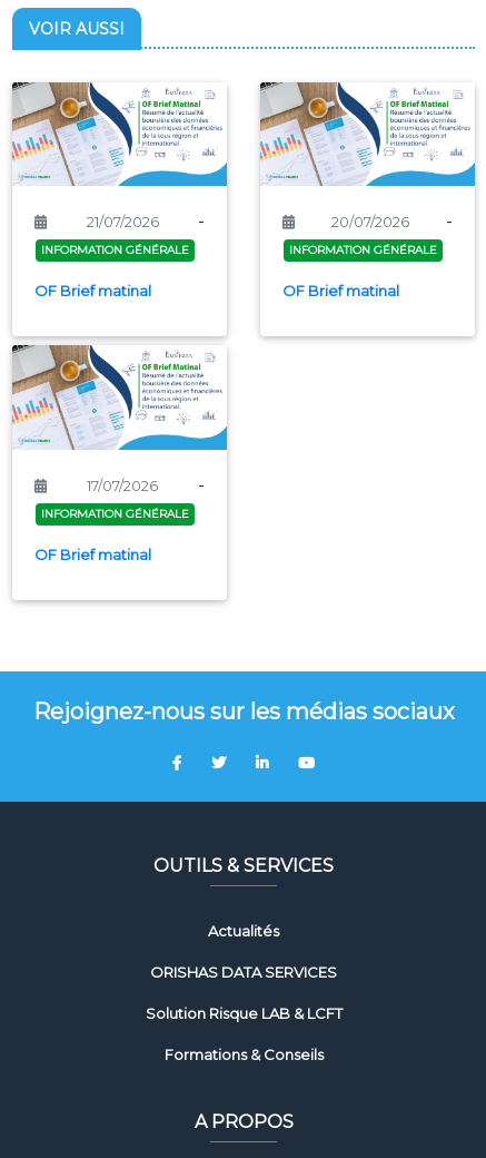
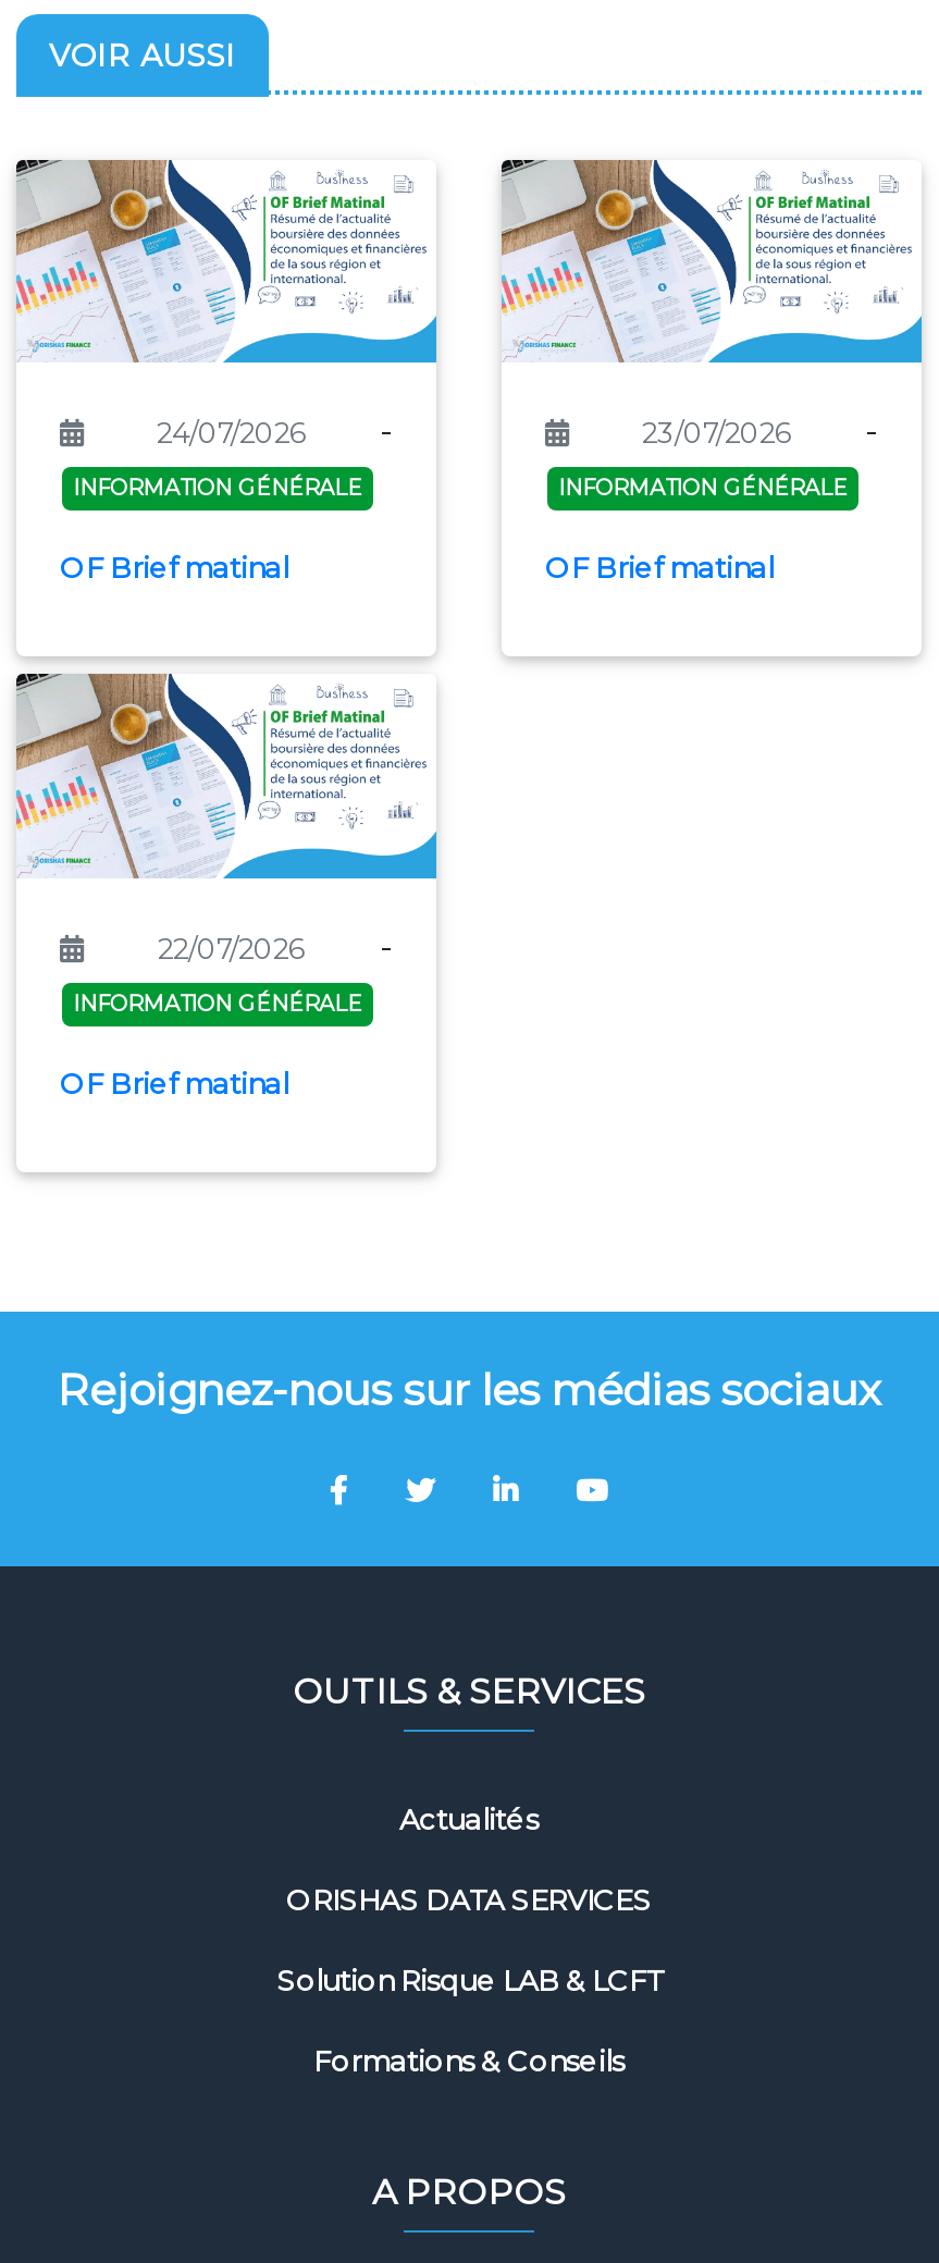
- 21/07/2026 -
+ 24/07/2026 -

- 20/07/2026 -
+ 23/07/2026 -

- 17/07/2026 -
+ 22/07/2026 -
